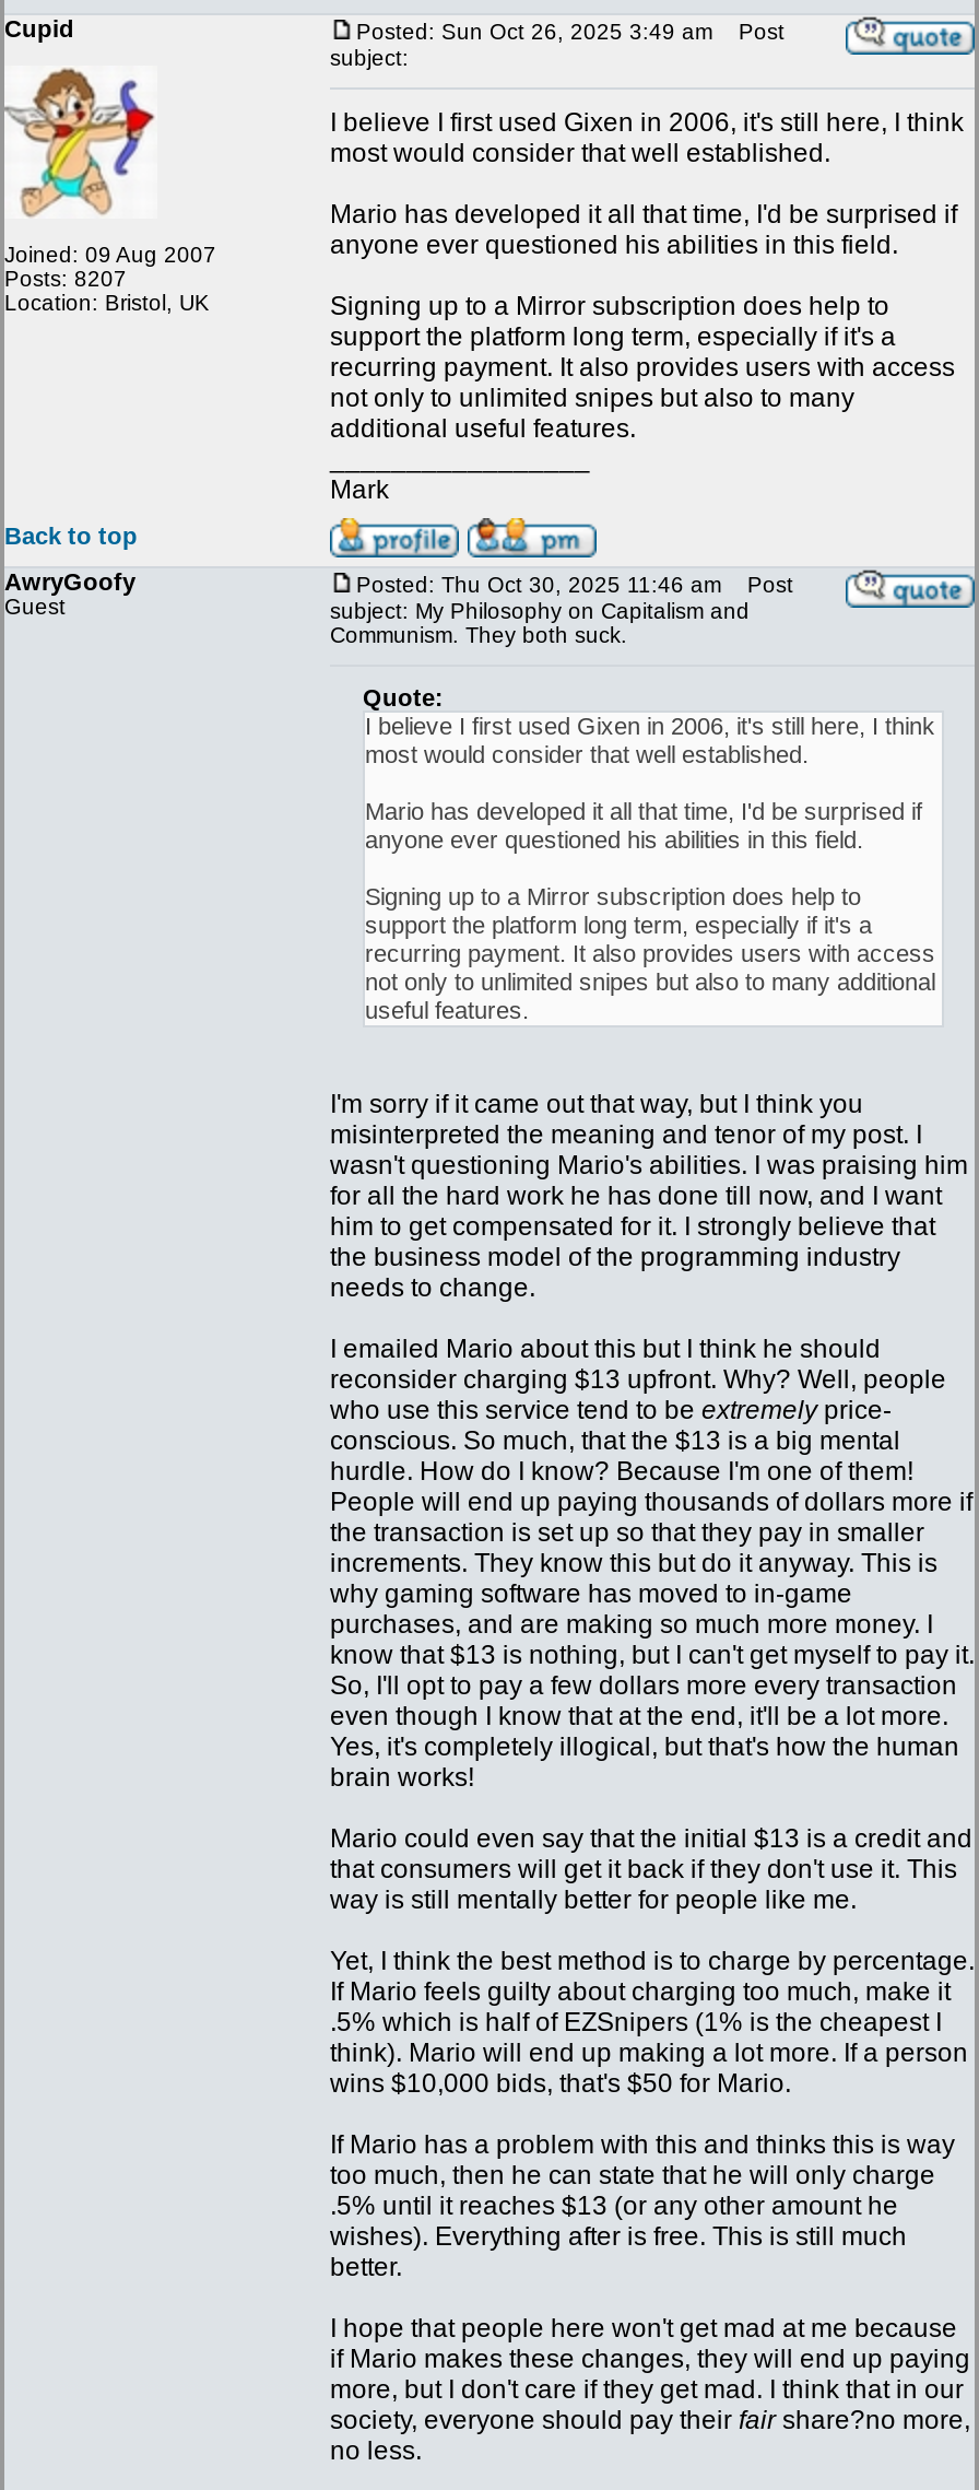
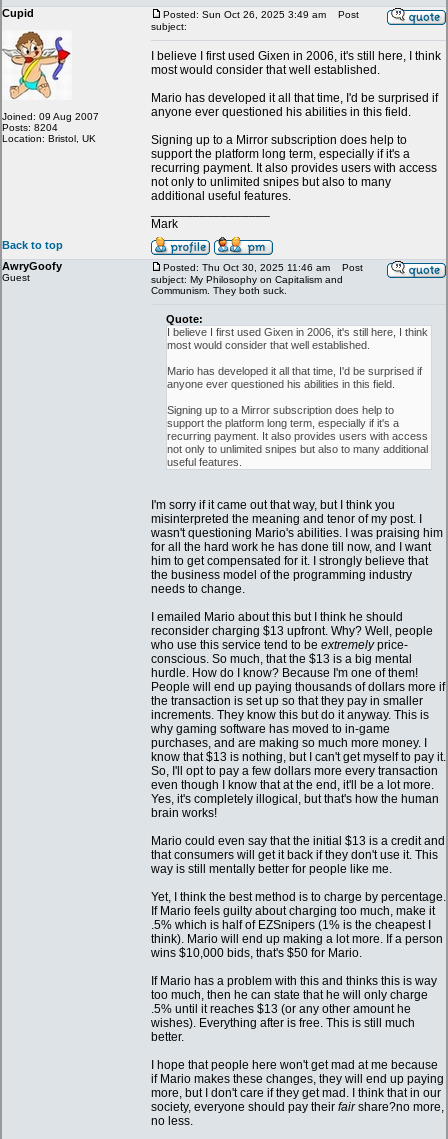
- Posts: 8207
+ Posts: 8204
